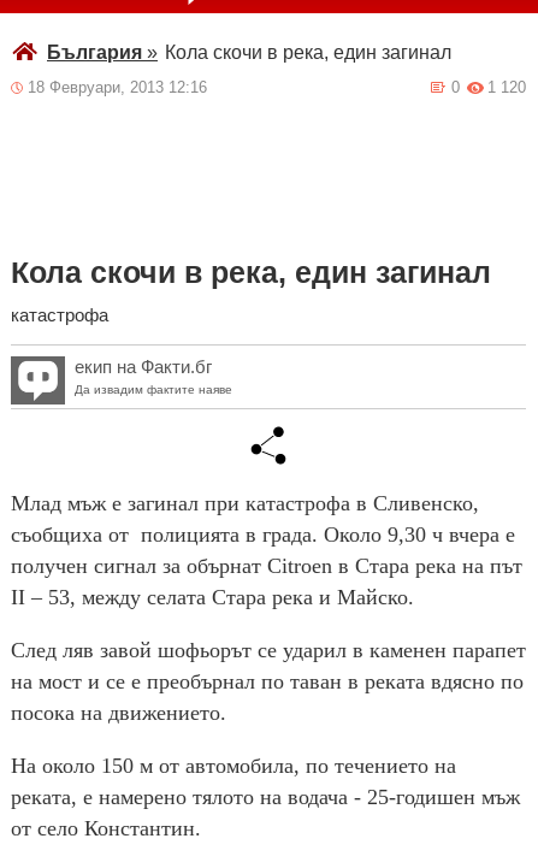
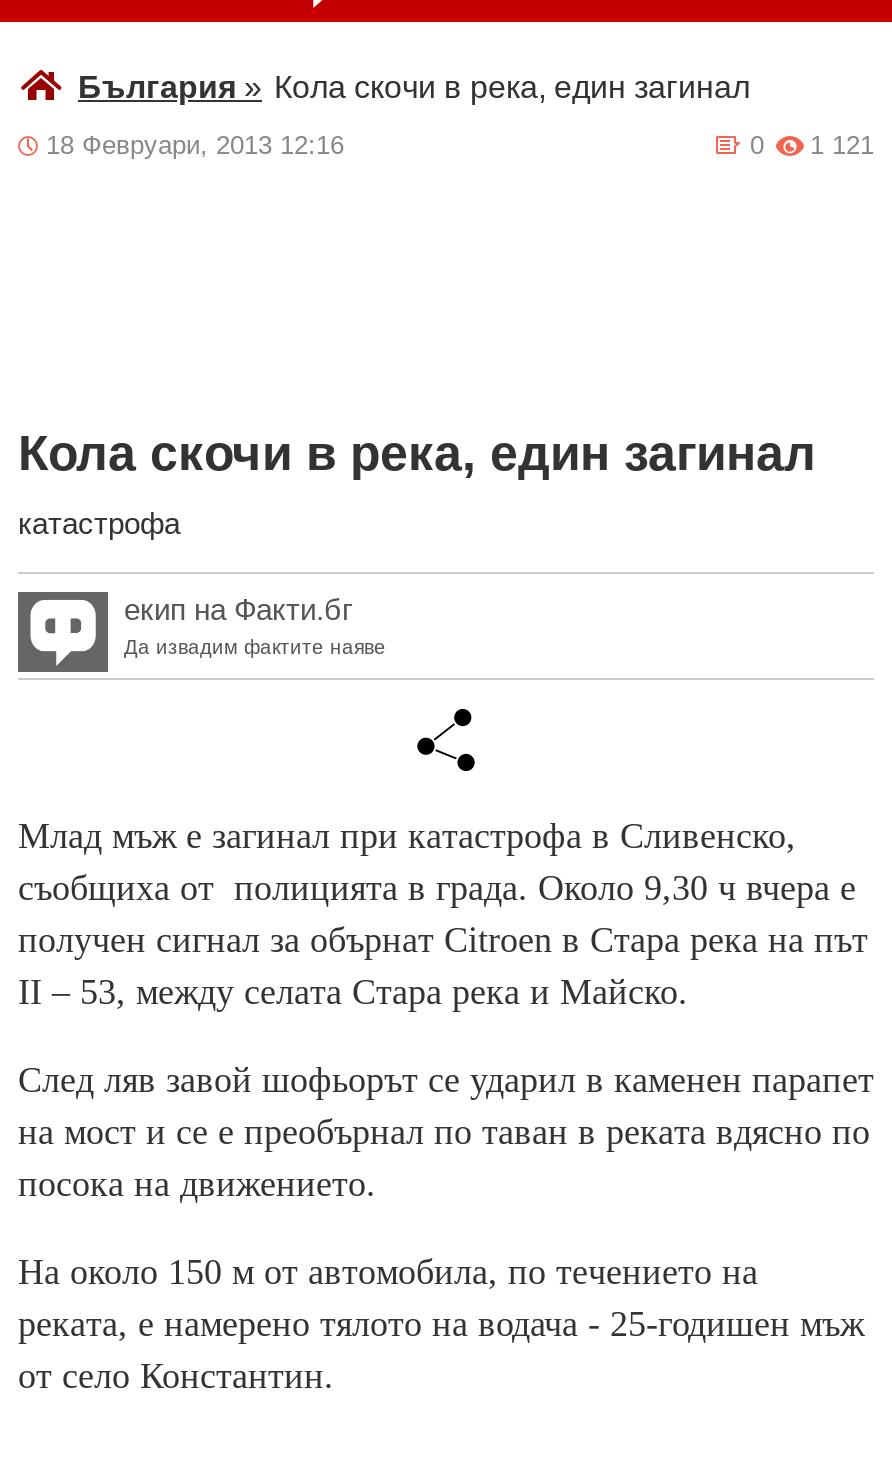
- 0 1 120
+ 0 1 121
